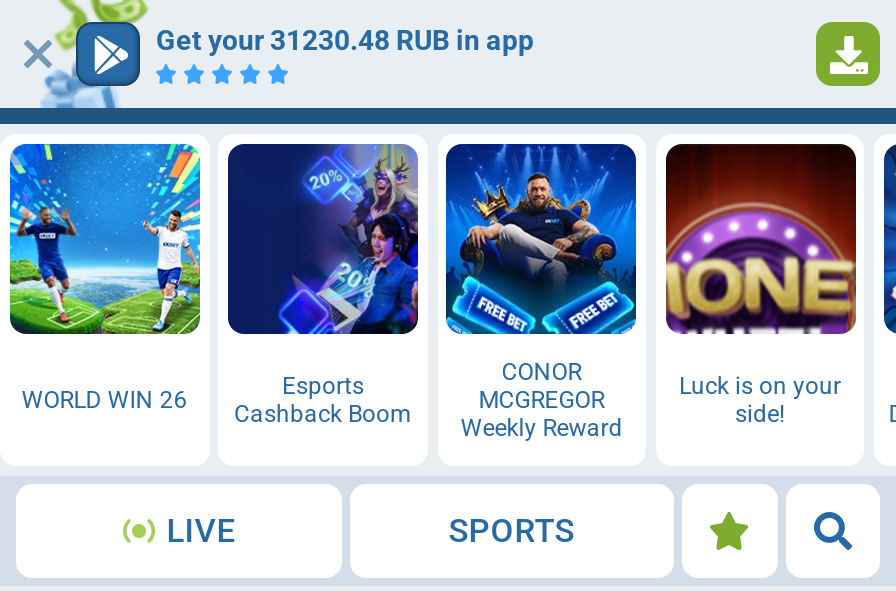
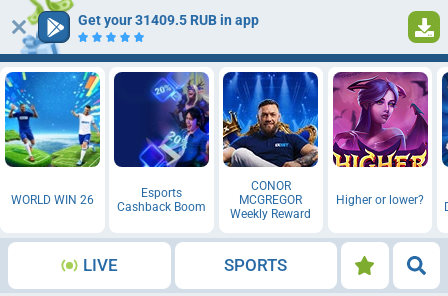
- Get your 31230.48 RUB in app
+ Get your 31409.5 RUB in app

- [image]
+ [image]

- [image]
- Luck is on your
- side!
+ [image]
+ Higher or lower?
